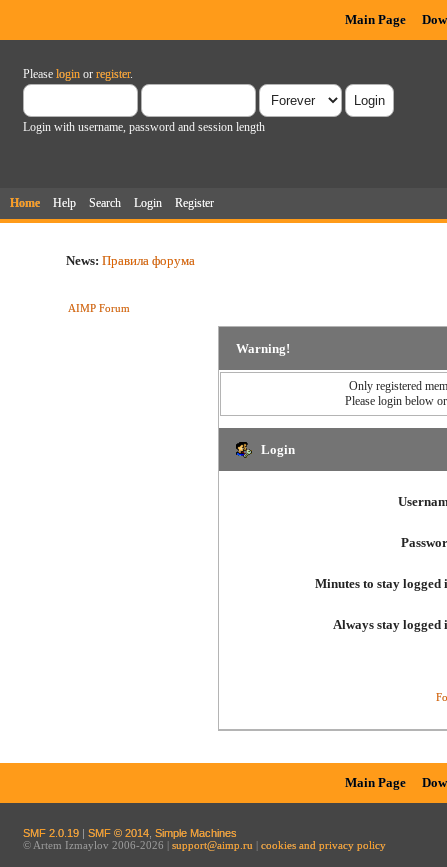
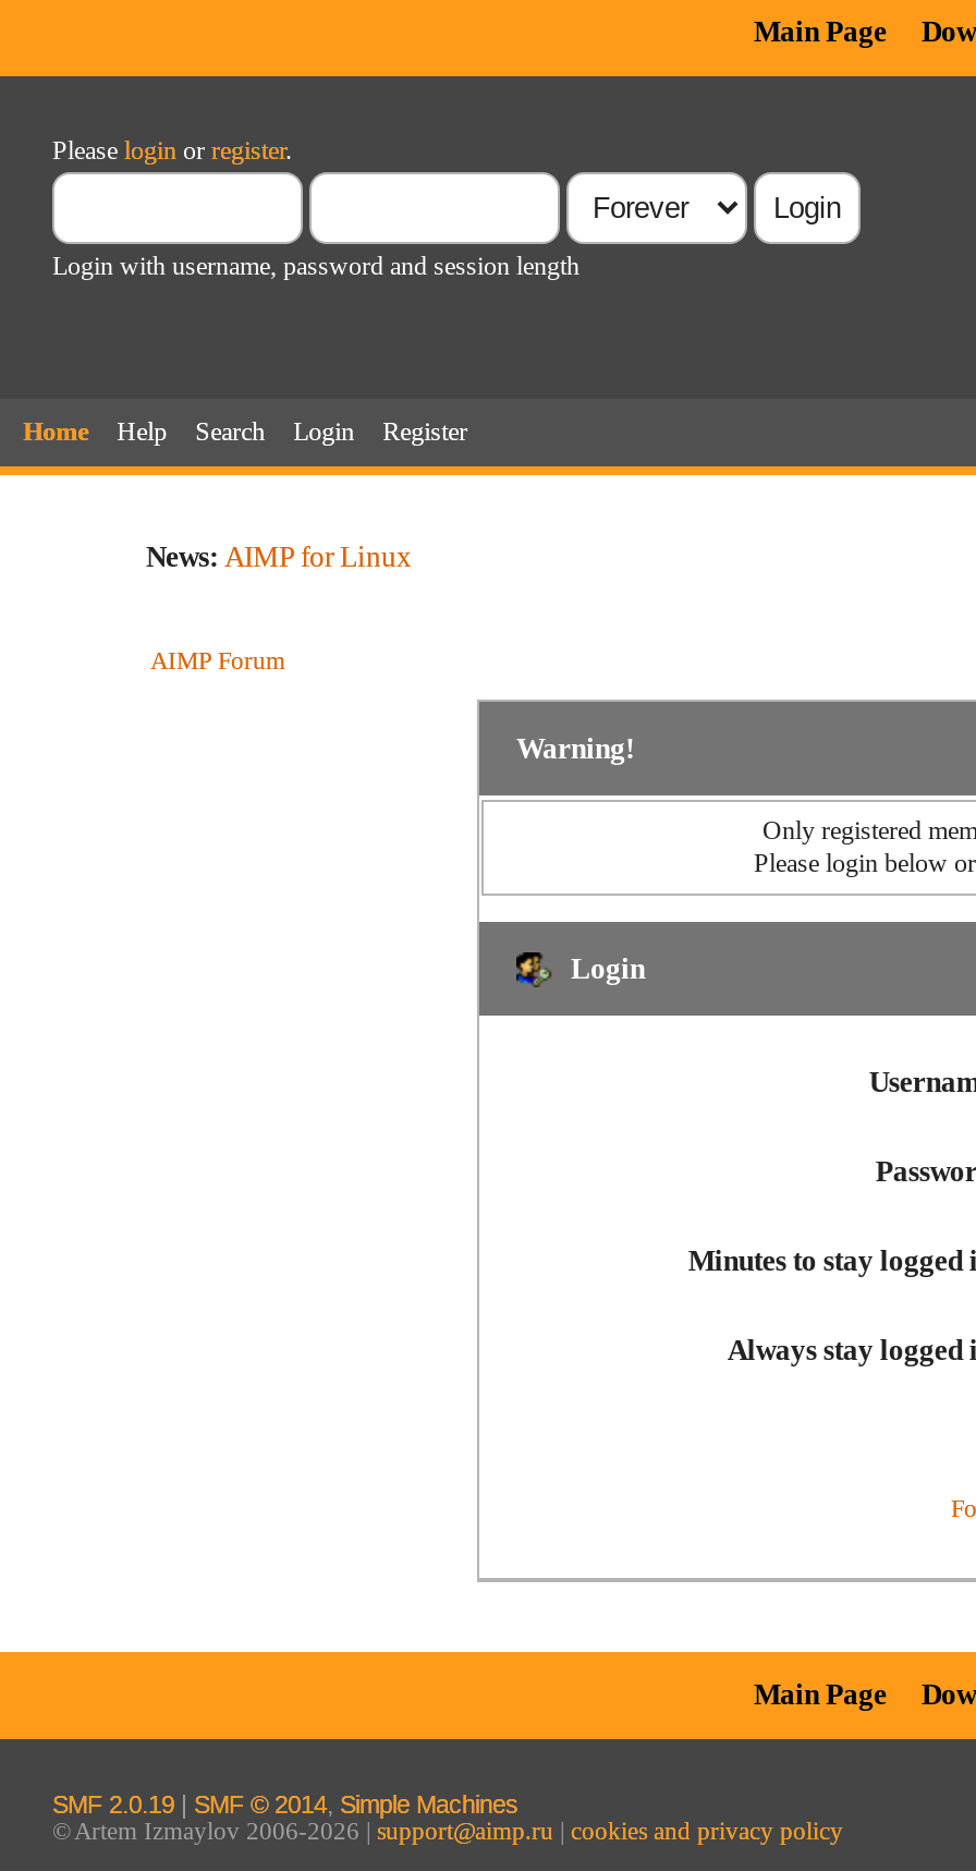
- News: Правила форума
+ News: AIMP for Linux
